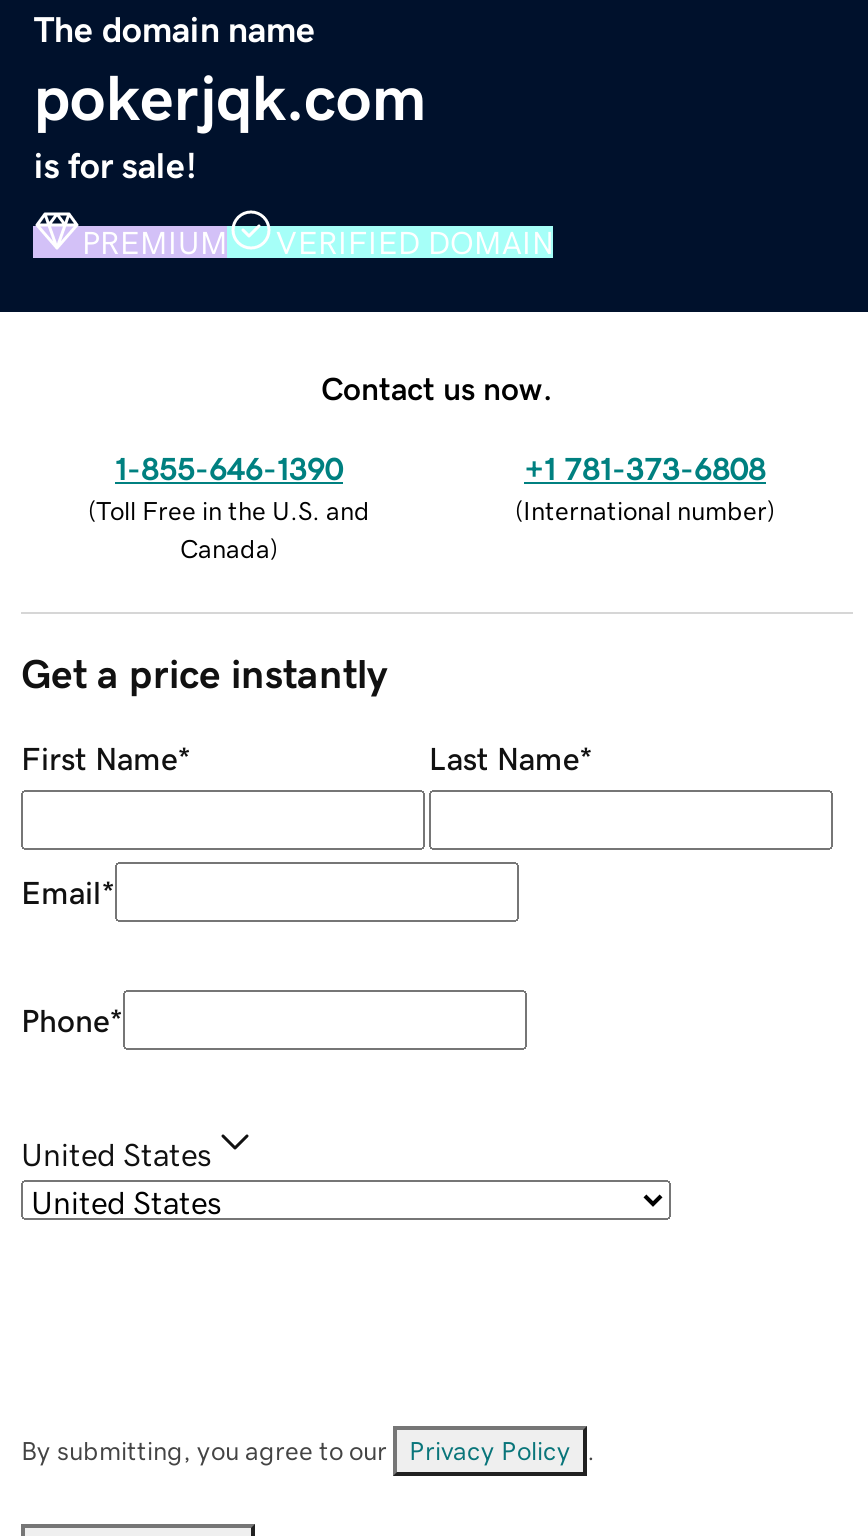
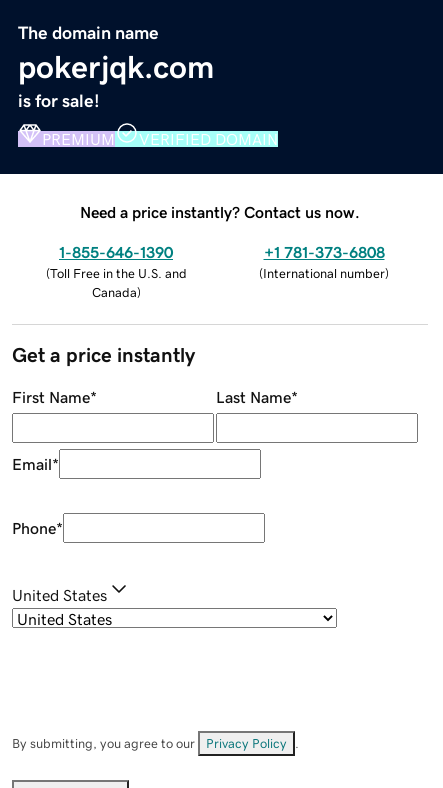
- Contact us now.
+ Need a price instantly? Contact us now.
